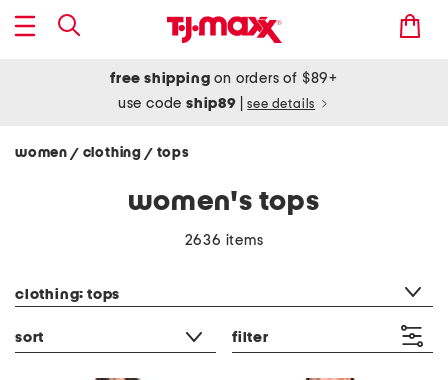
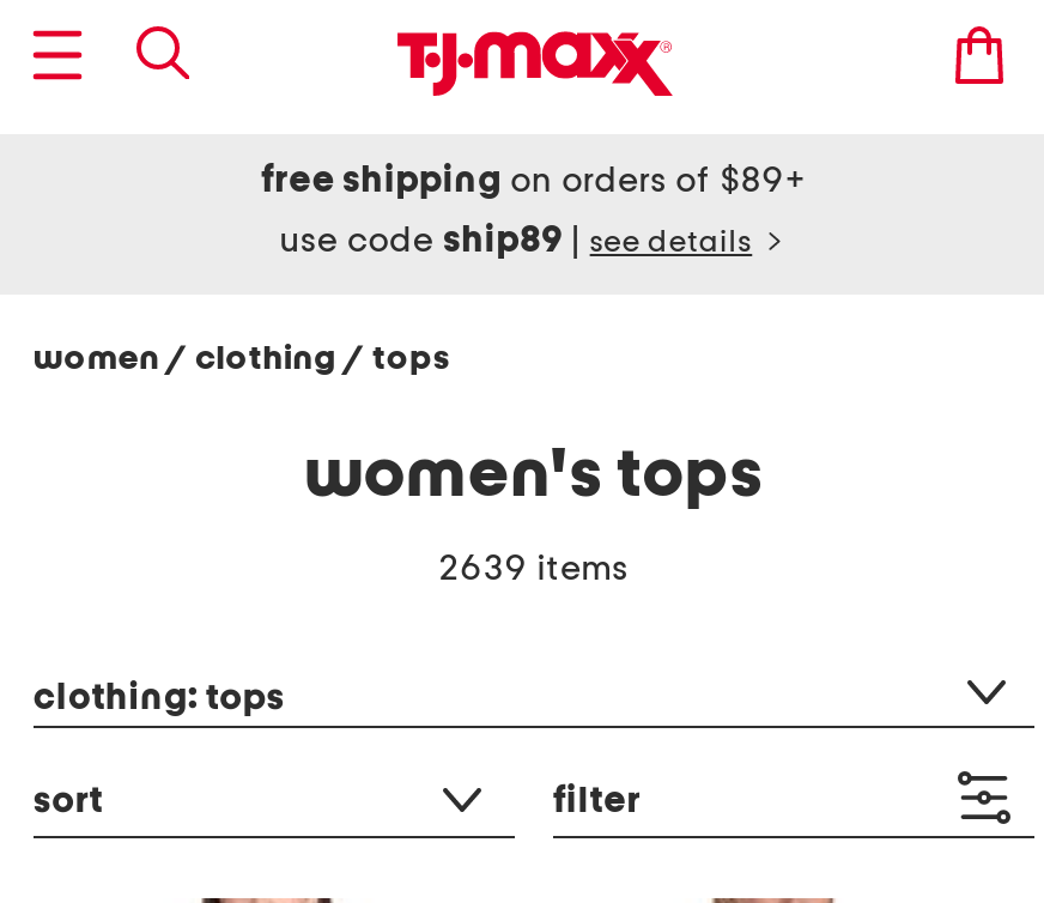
- 2636 items
+ 2639 items
